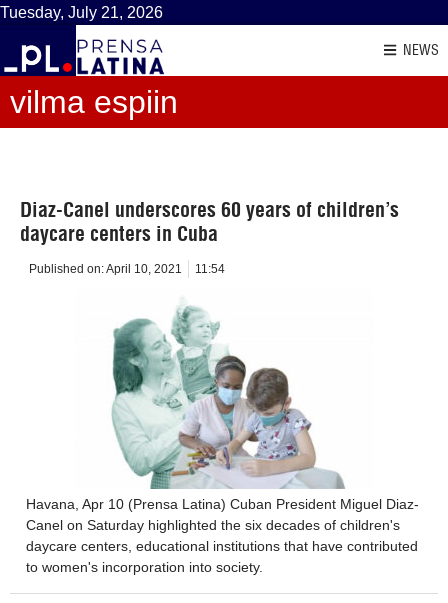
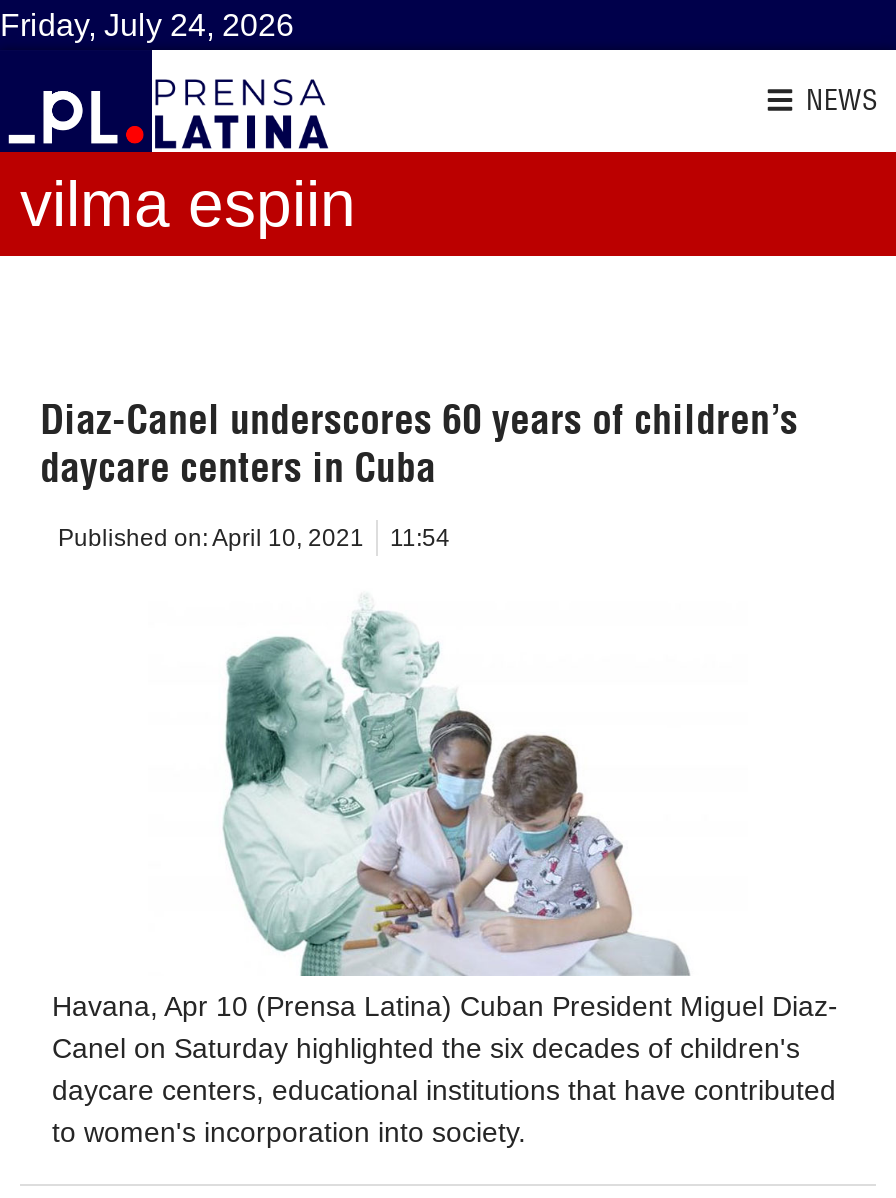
- Tuesday, July 21, 2026
+ Friday, July 24, 2026
